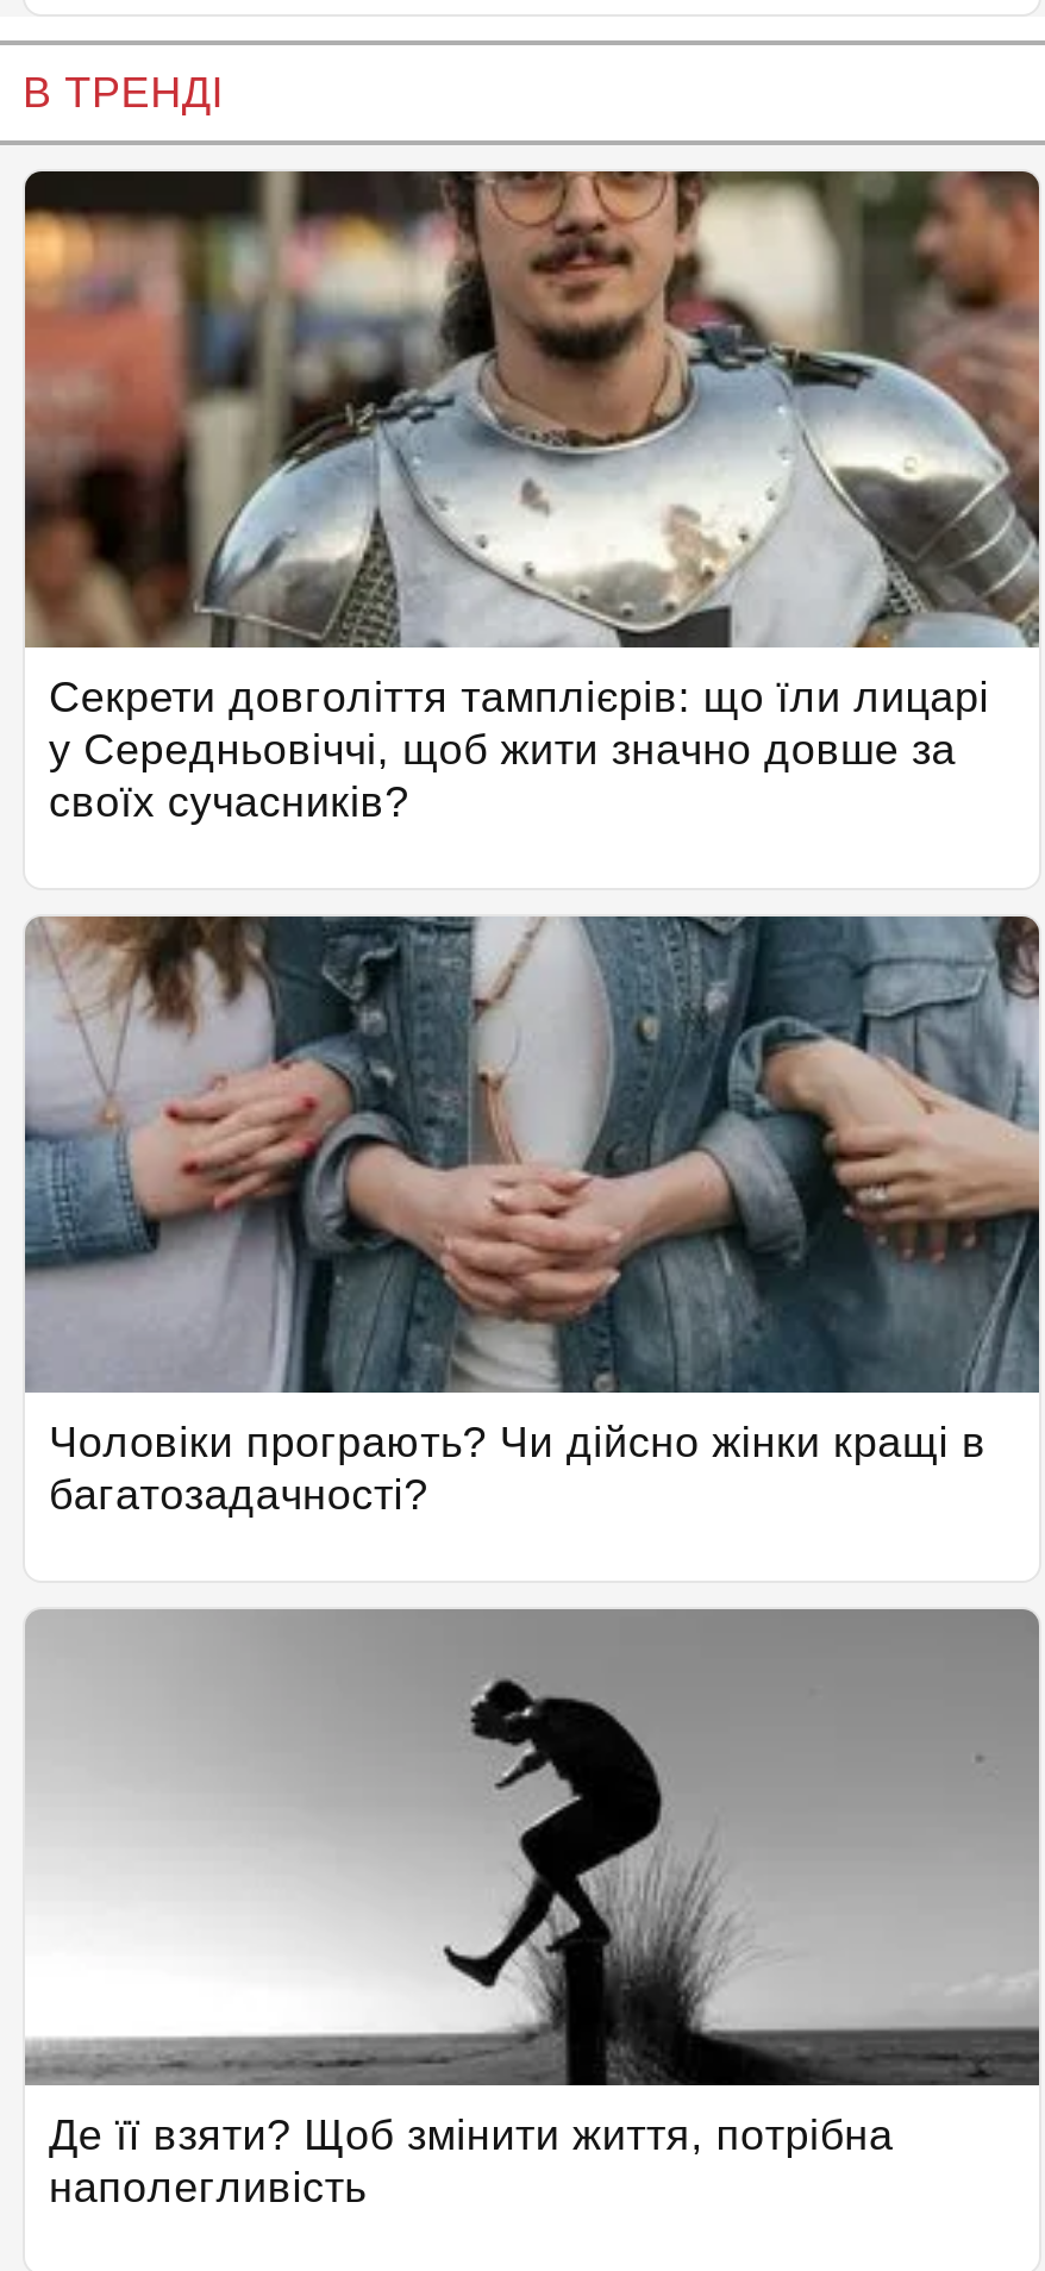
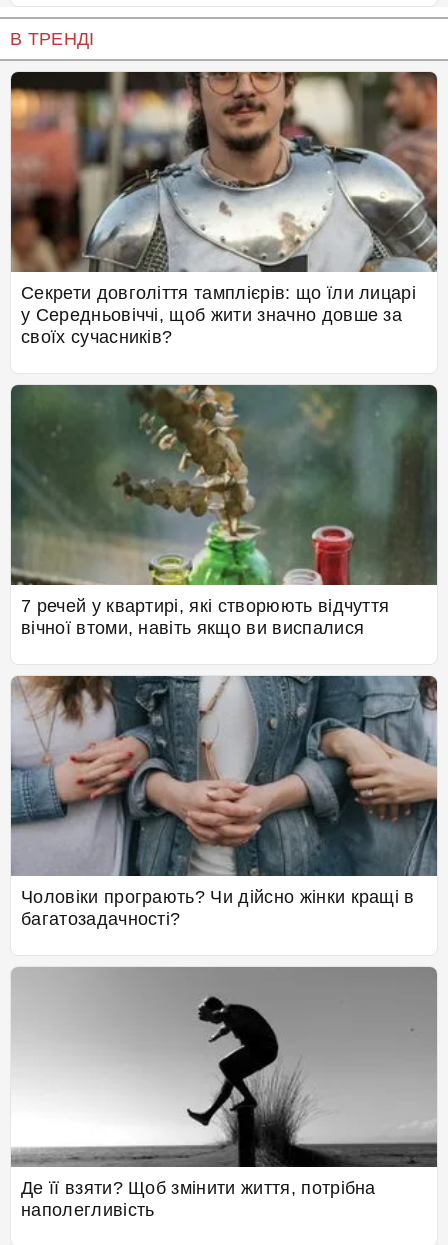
+ [image]
+ 7 речей у квартирі, які створюють відчуття
+ вічної втоми, навіть якщо ви виспалися
